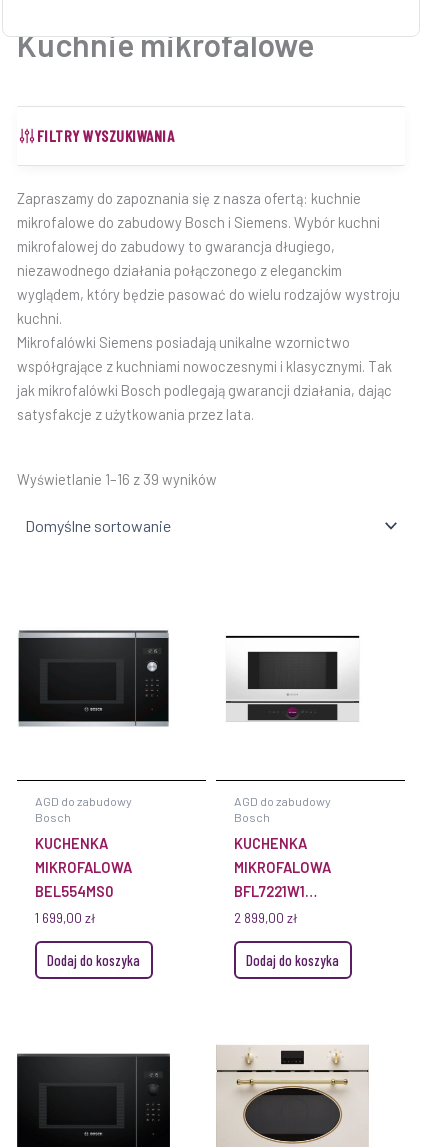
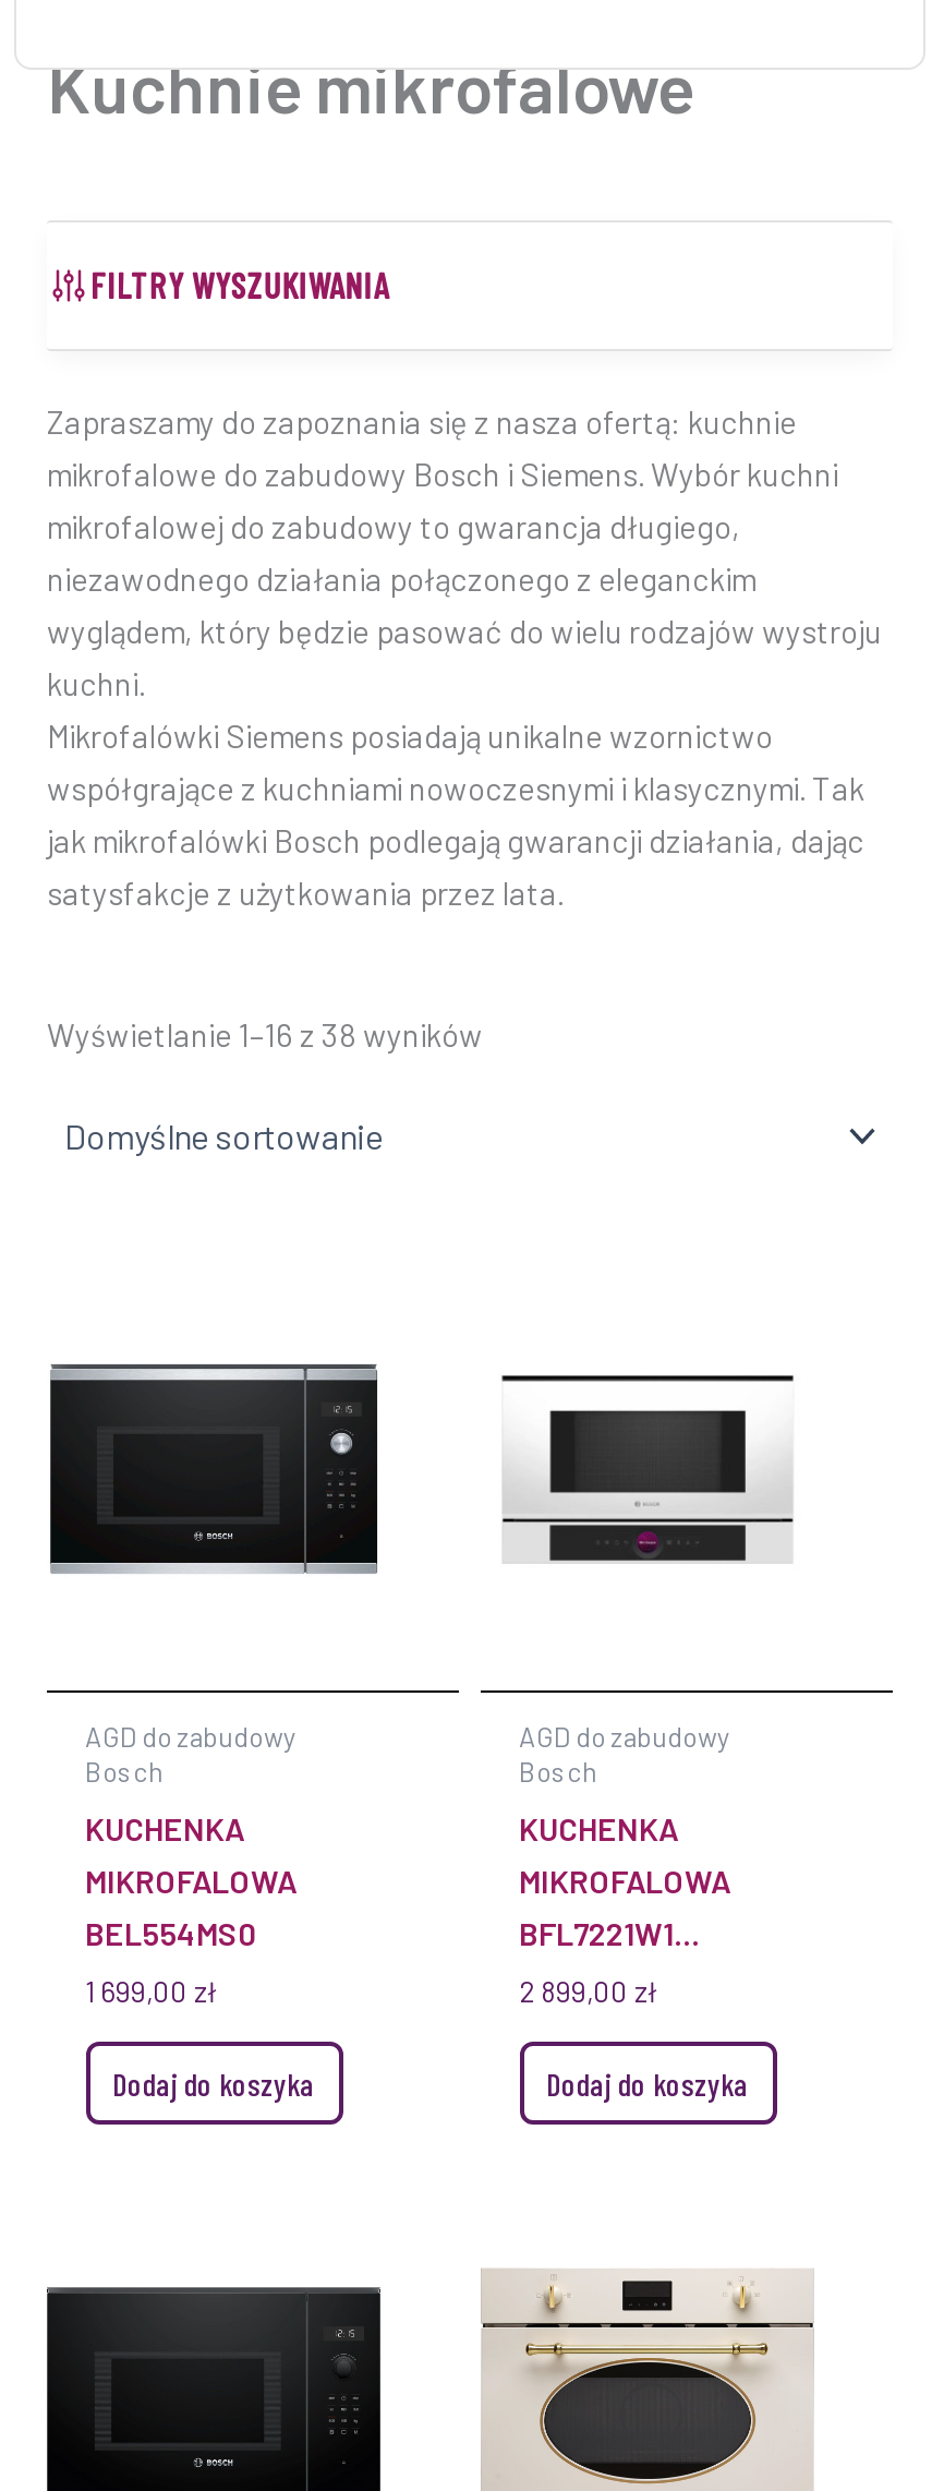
- Wyświetlanie 1–16 z 39 wyników
+ Wyświetlanie 1–16 z 38 wyników
